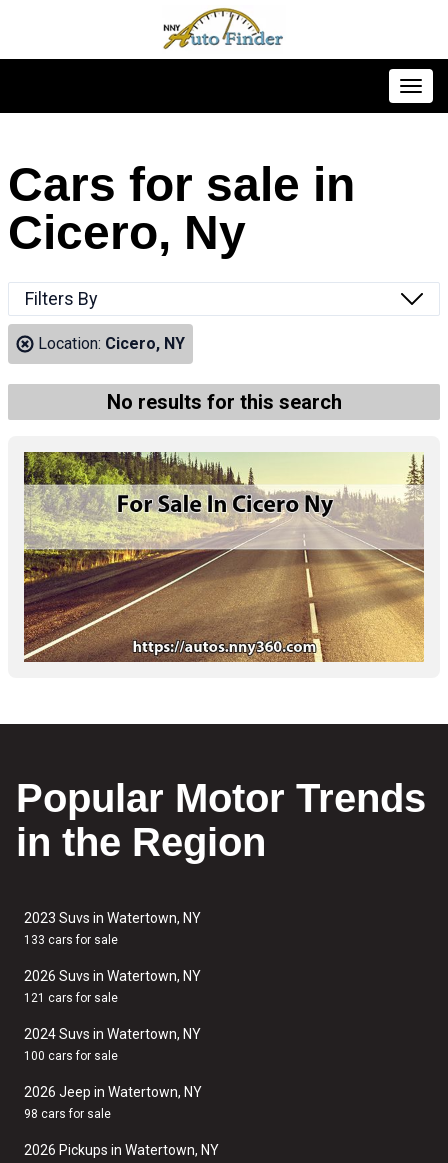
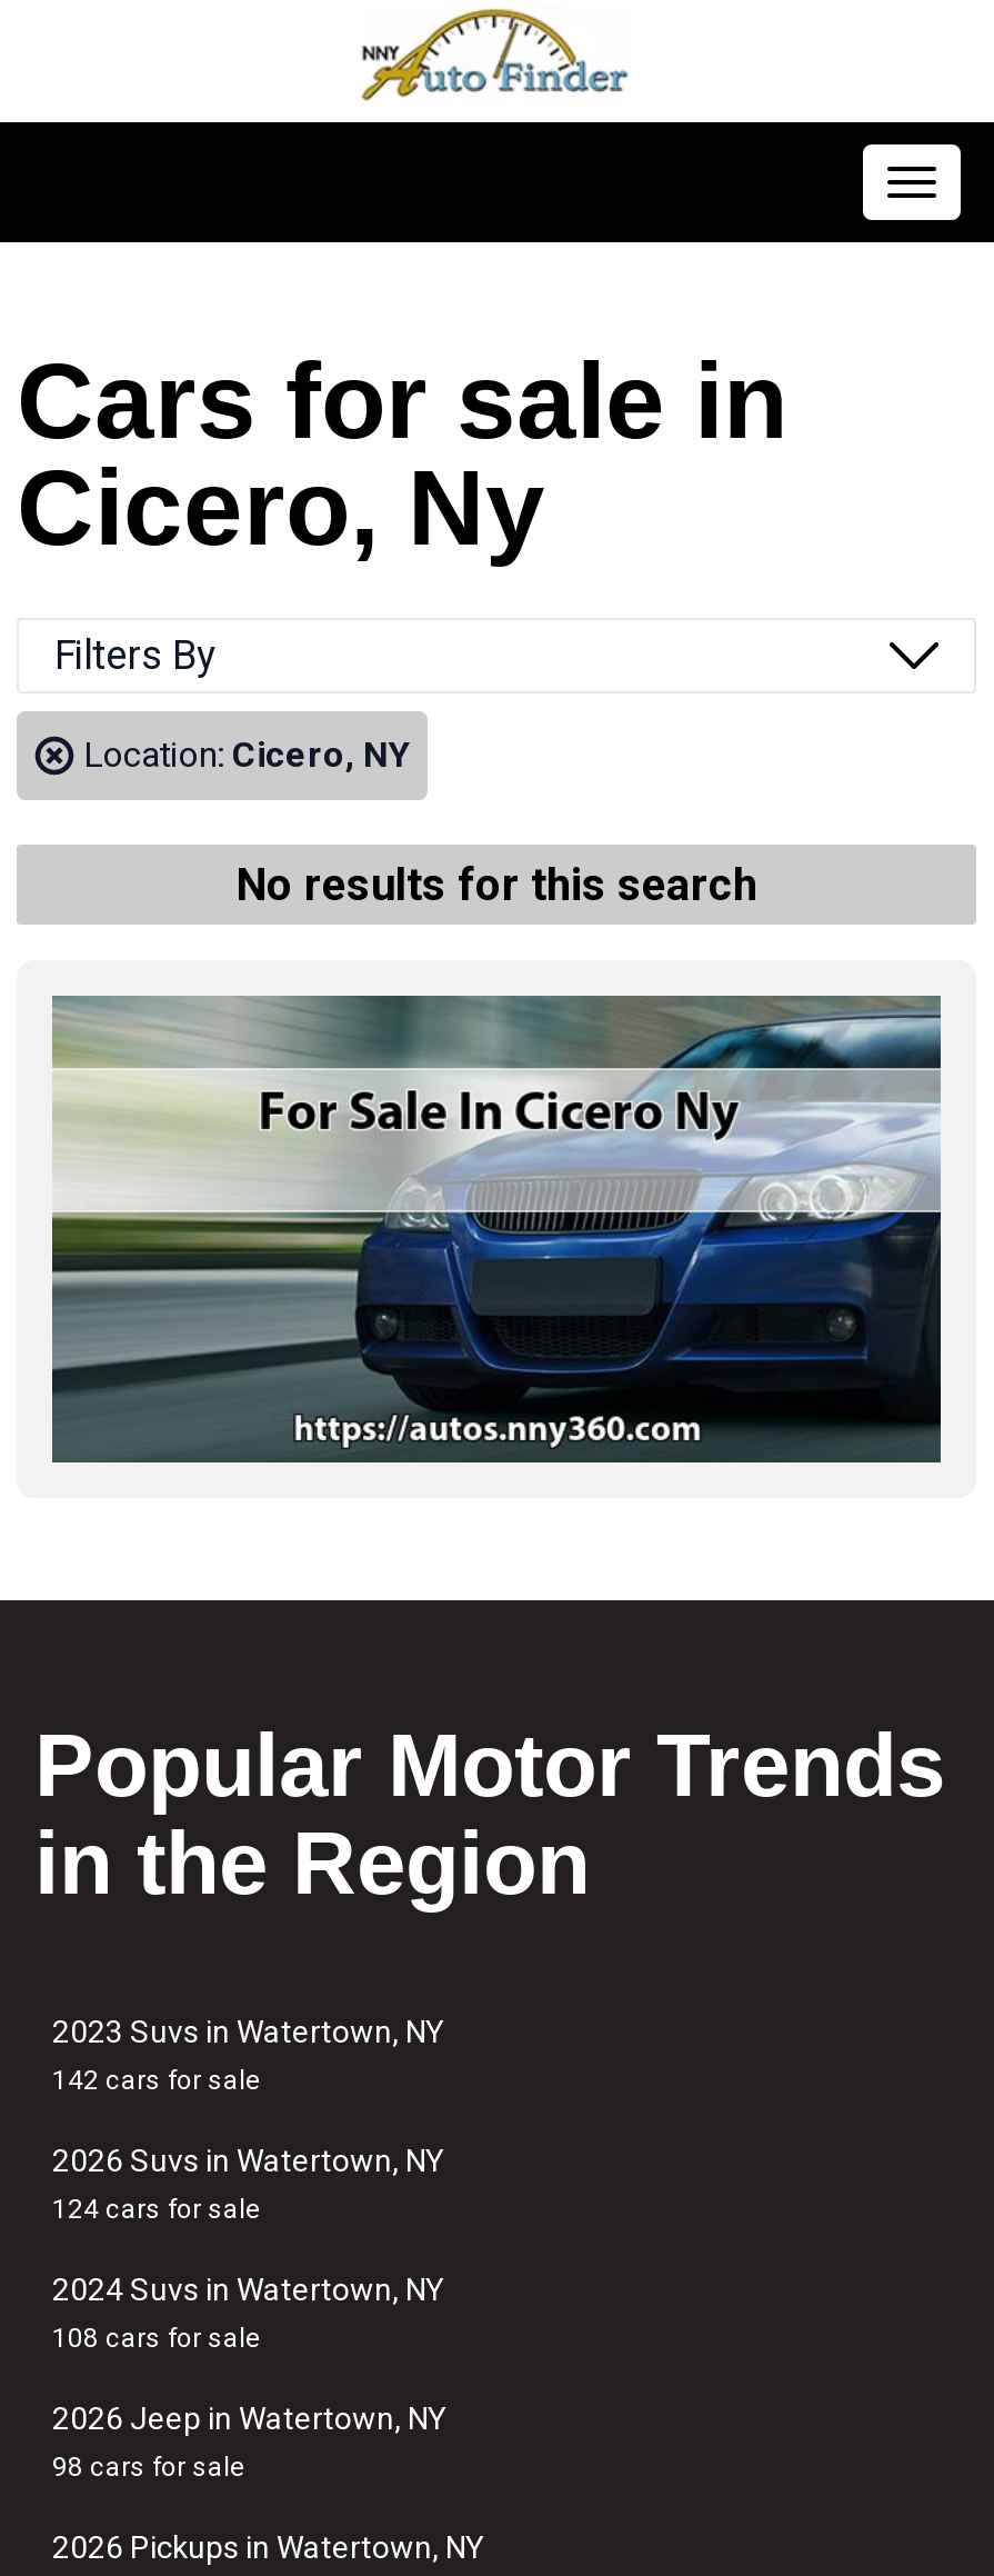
- [image]
+ [image]

- 133 cars for sale
+ 142 cars for sale

- 121 cars for sale
+ 124 cars for sale

- 100 cars for sale
+ 108 cars for sale
